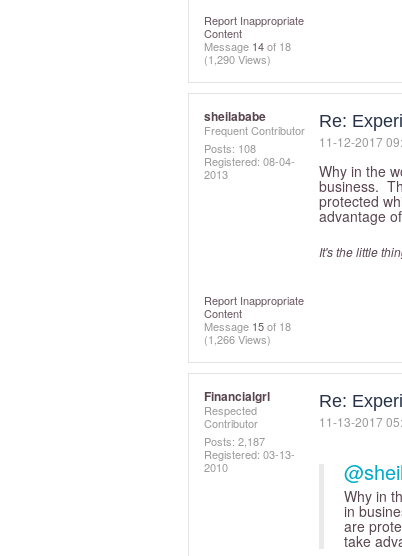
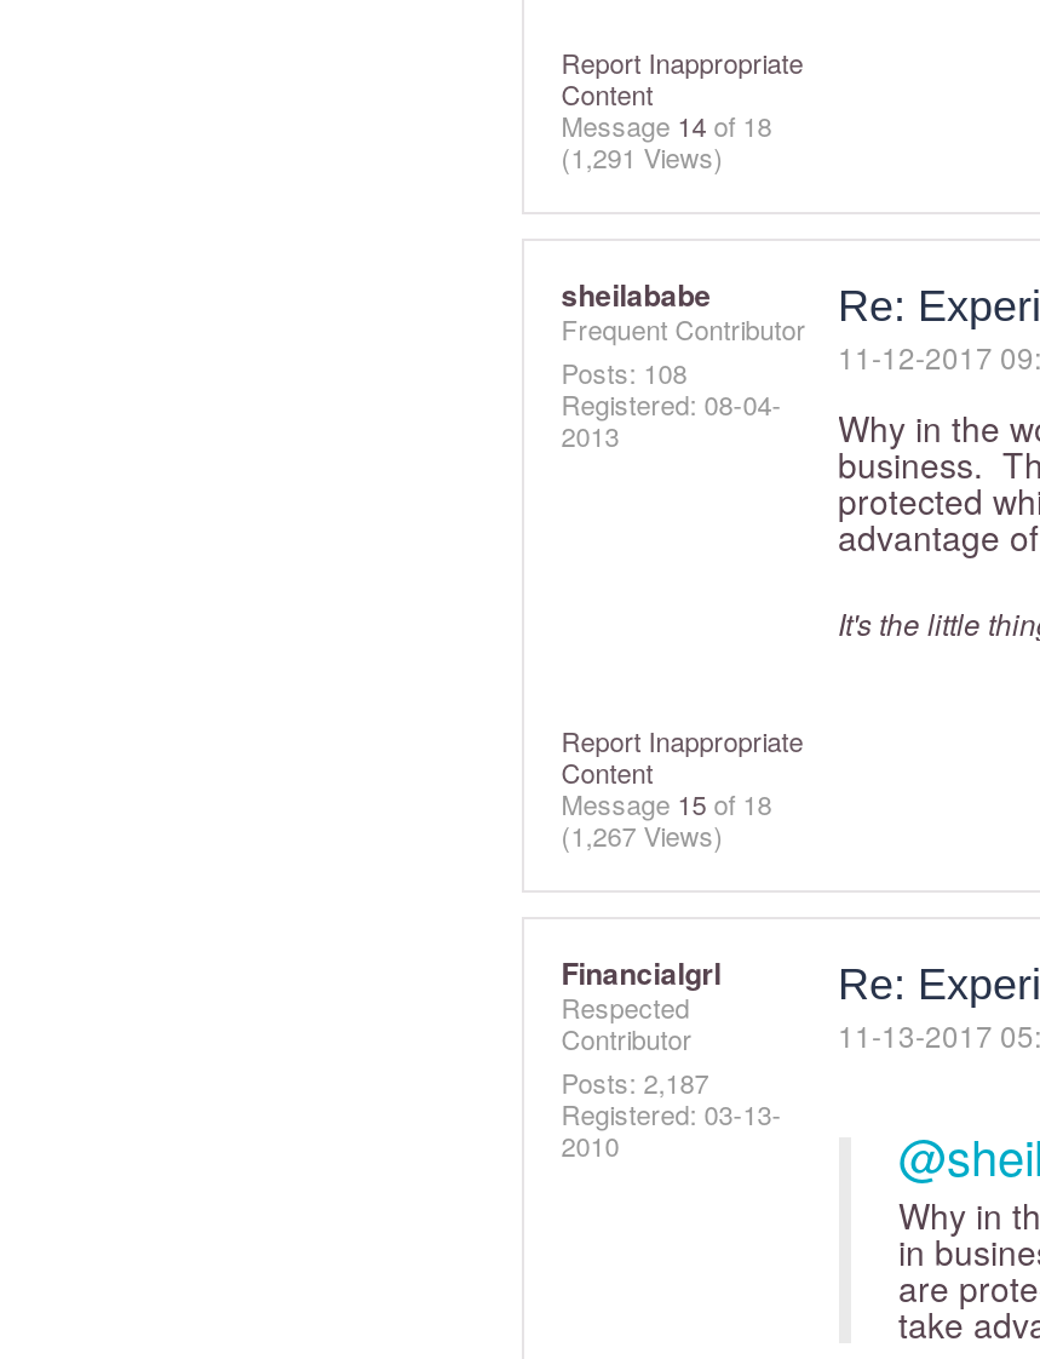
- (1,290 Views)
+ (1,291 Views)

- (1,266 Views)
+ (1,267 Views)
